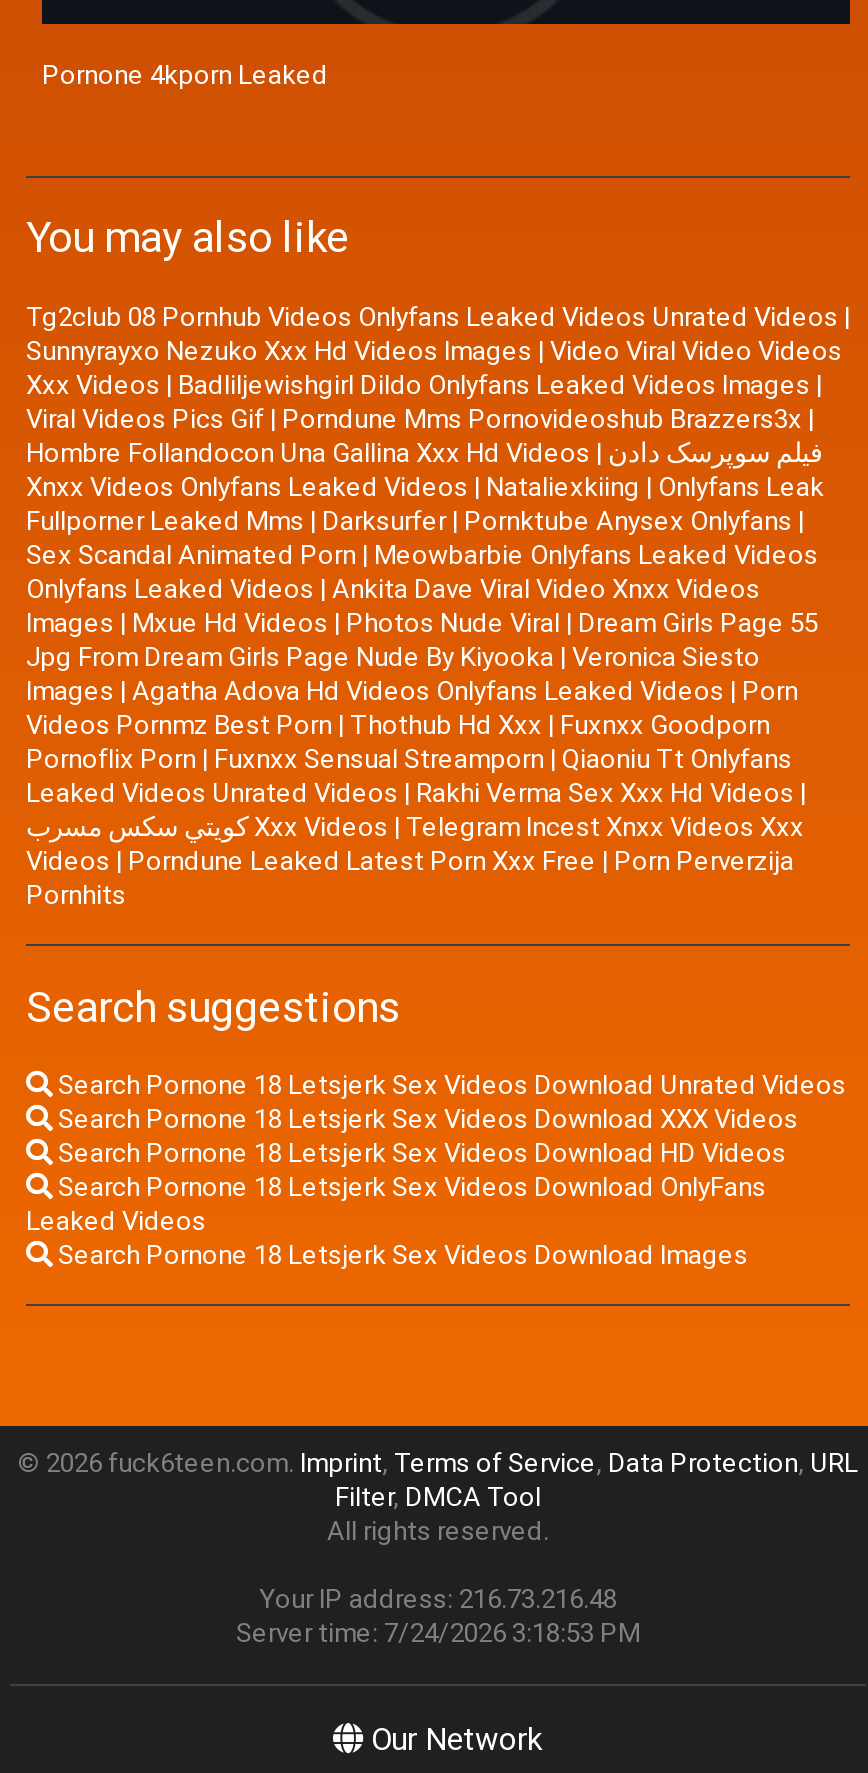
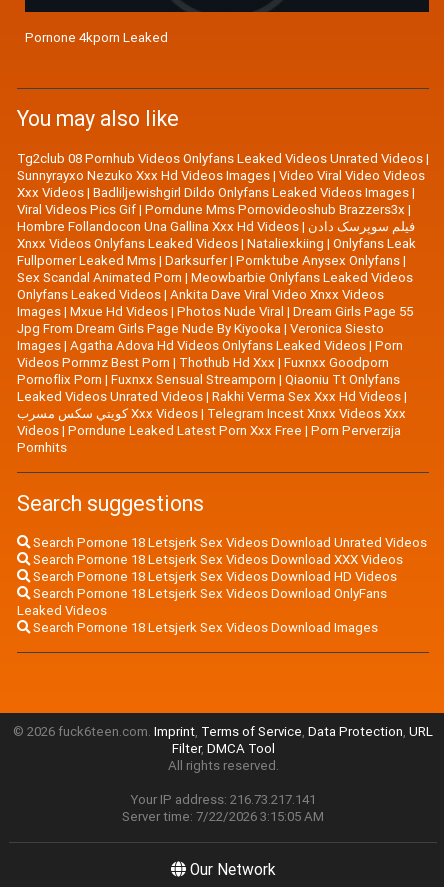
- Your IP address: 216.73.216.48
+ Your IP address: 216.73.217.141

- Server time: 7/24/2026 3:18:53 PM
+ Server time: 7/22/2026 3:15:05 AM
